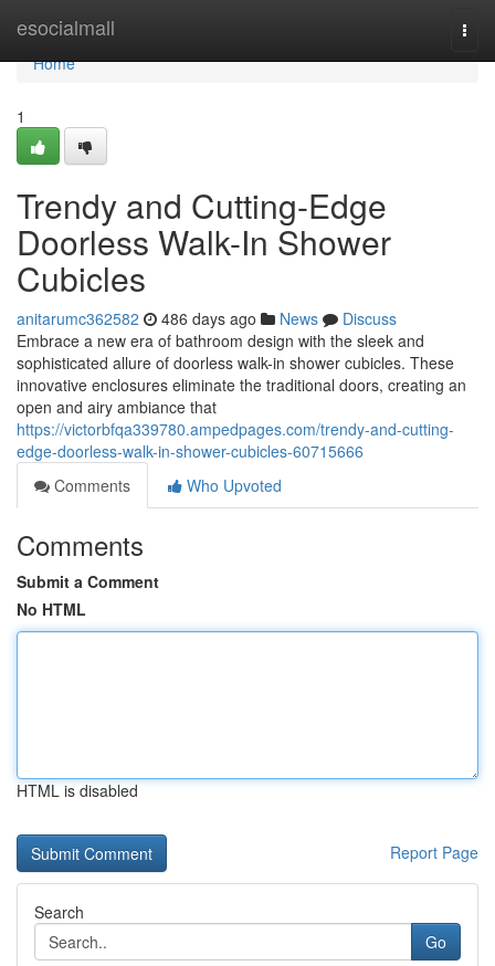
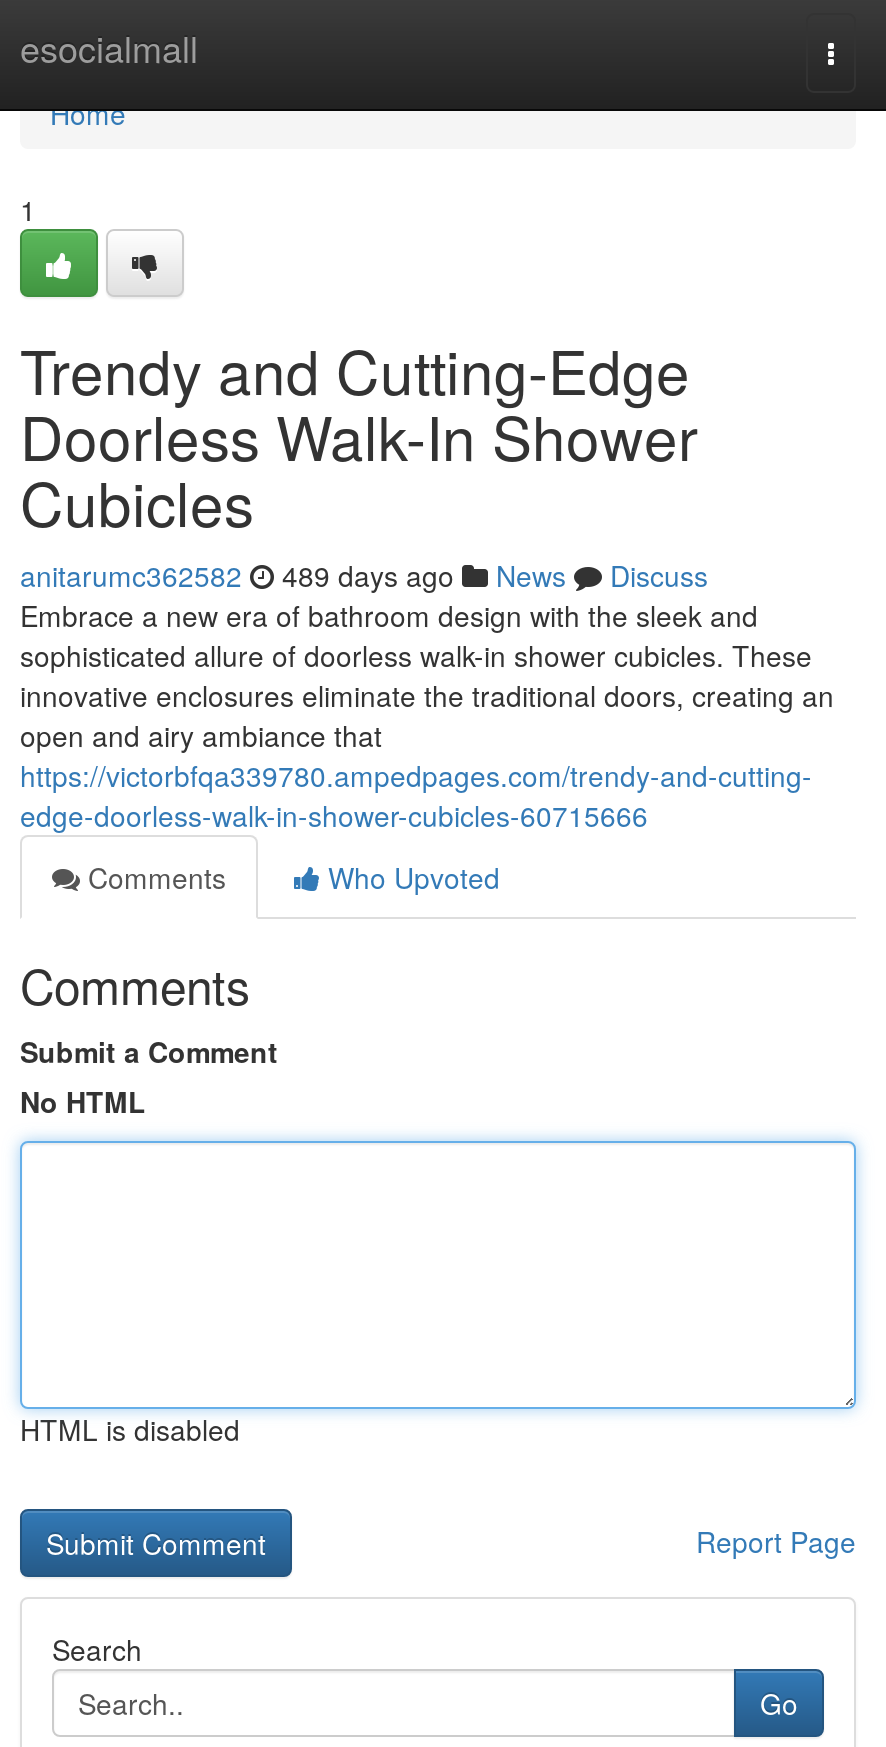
- anitarumc362582 486 days ago News Discuss
+ anitarumc362582 489 days ago News Discuss
